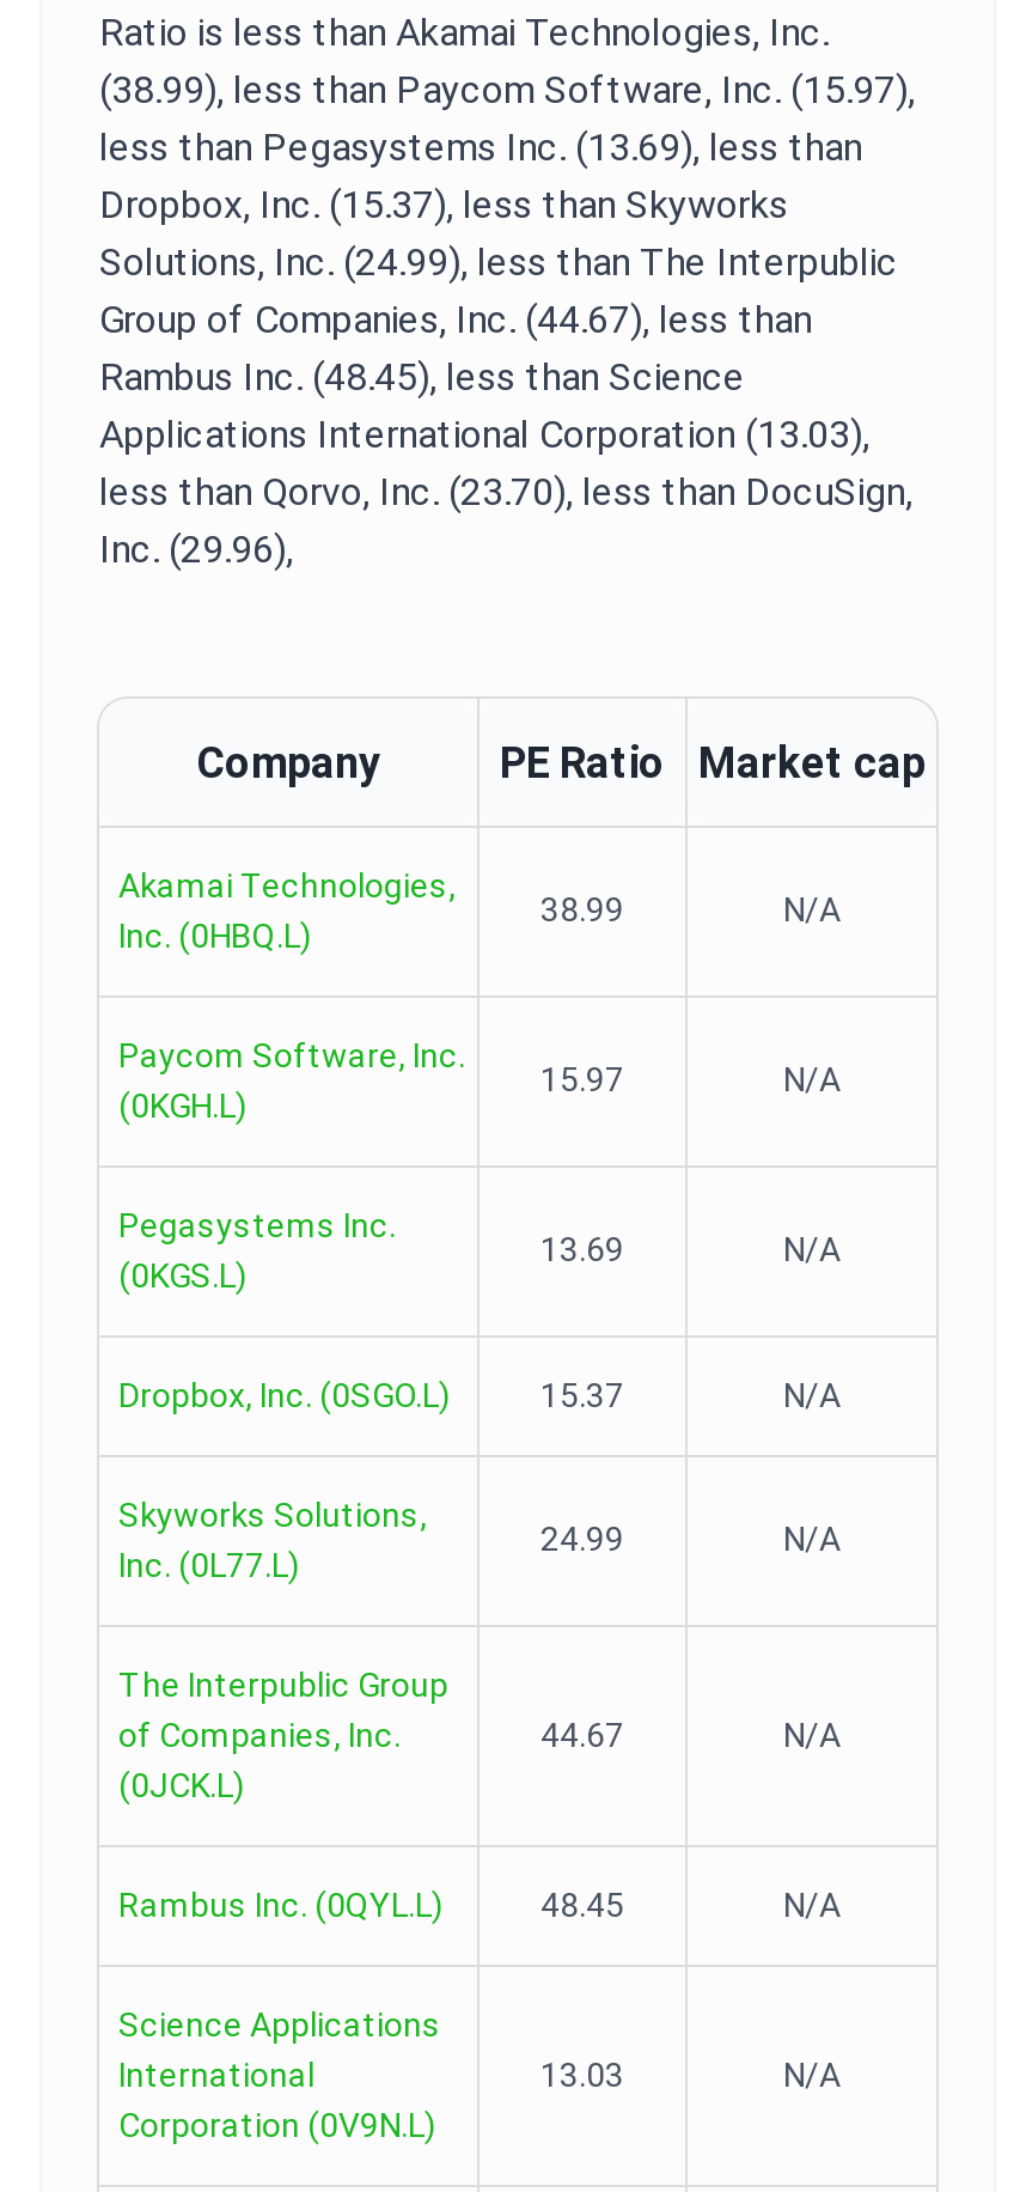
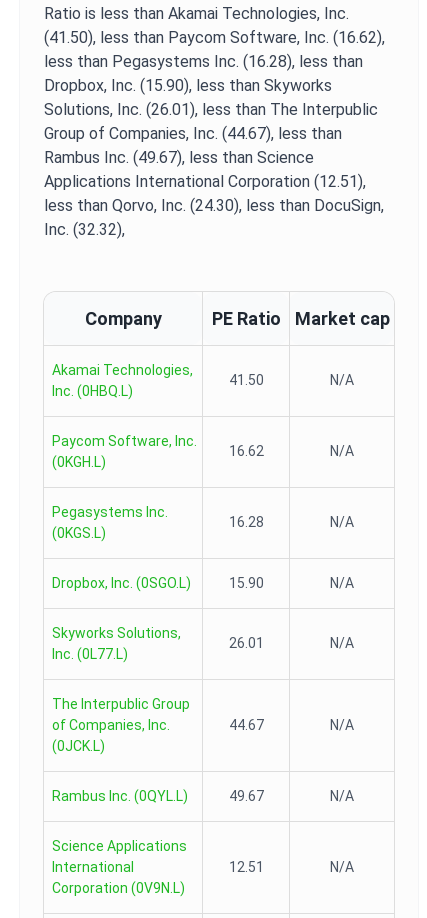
- (38.99), less than Paycom Software, Inc. (15.97),
+ (41.50), less than Paycom Software, Inc. (16.62),

- less than Pegasystems Inc. (13.69), less than
+ less than Pegasystems Inc. (16.28), less than

- Dropbox, Inc. (15.37), less than Skyworks
+ Dropbox, Inc. (15.90), less than Skyworks

- Solutions, Inc. (24.99), less than The Interpublic
+ Solutions, Inc. (26.01), less than The Interpublic

- Rambus Inc. (48.45), less than Science
+ Rambus Inc. (49.67), less than Science

- Applications International Corporation (13.03),
+ Applications International Corporation (12.51),

- less than Qorvo, Inc. (23.70), less than DocuSign,
+ less than Qorvo, Inc. (24.30), less than DocuSign,

- Inc. (29.96),
+ Inc. (32.32),

- 38.99
+ 41.50

- 15.97
+ 16.62

- 13.69
+ 16.28

- 15.37
+ 15.90

- 24.99
+ 26.01

- 48.45
+ 49.67

- 13.03
+ 12.51
